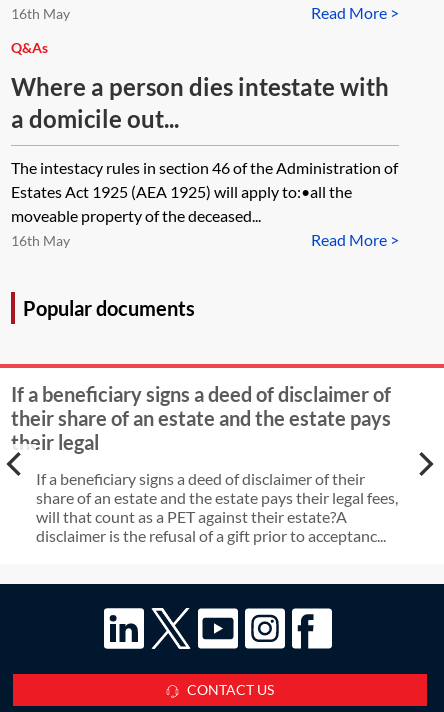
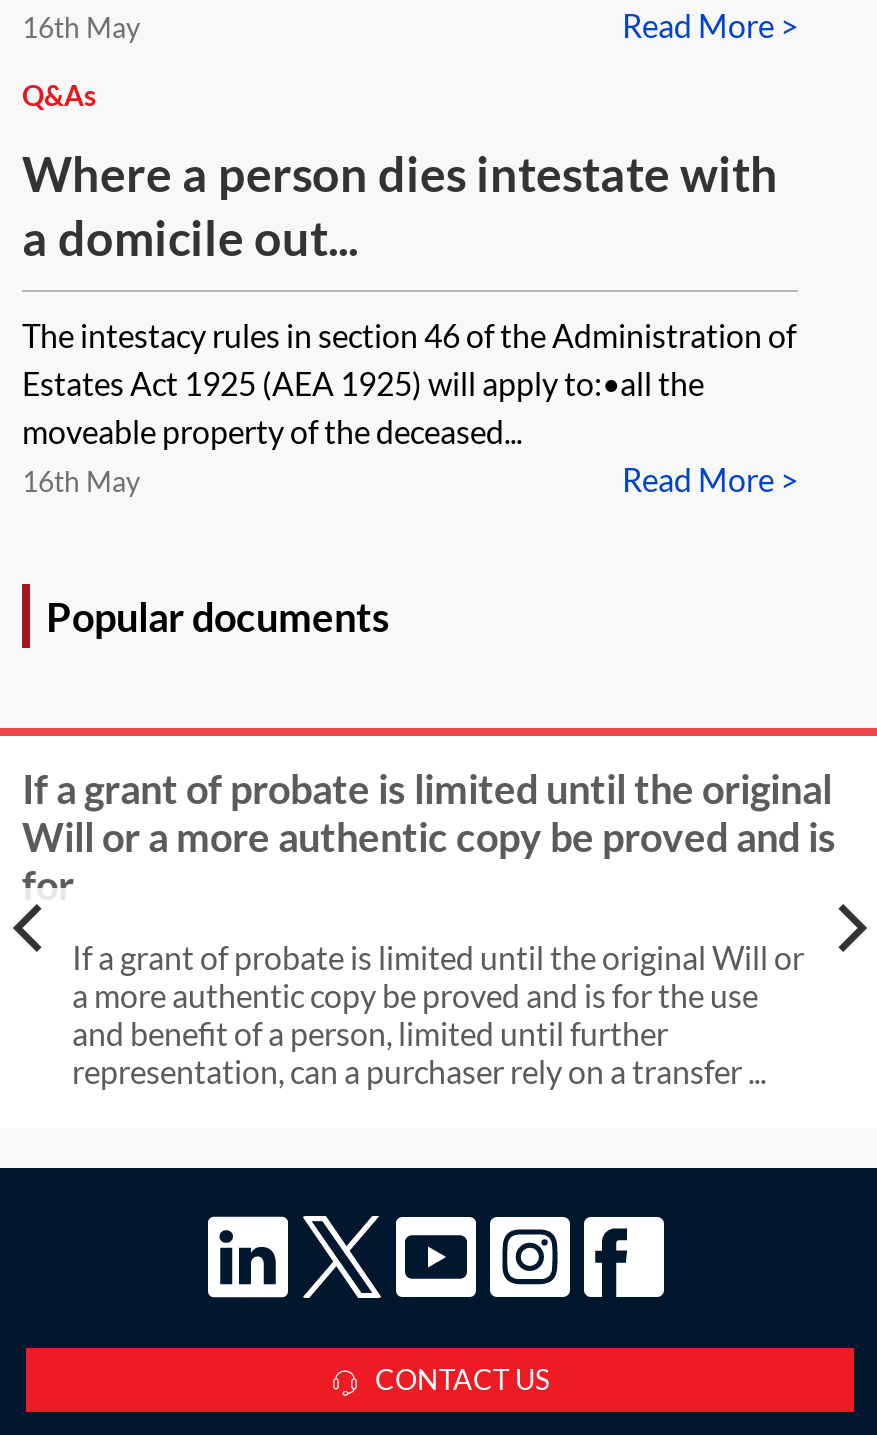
- If a beneficiary signs a deed of disclaimer of
- their share of an estate and the estate pays
- their legal
+ If a grant of probate is limited until the original
+ Will or a more authentic copy be proved and is
+ for

- If a beneficiary signs a deed of disclaimer of their
- share of an estate and the estate pays their legal fees,
- will that count as a PET against their estate?A
- disclaimer is the refusal of a gift prior to acceptanc...
+ If a grant of probate is limited until the original Will or
+ a more authentic copy be proved and is for the use
+ and benefit of a person, limited until further
+ representation, can a purchaser rely on a transfer ...
